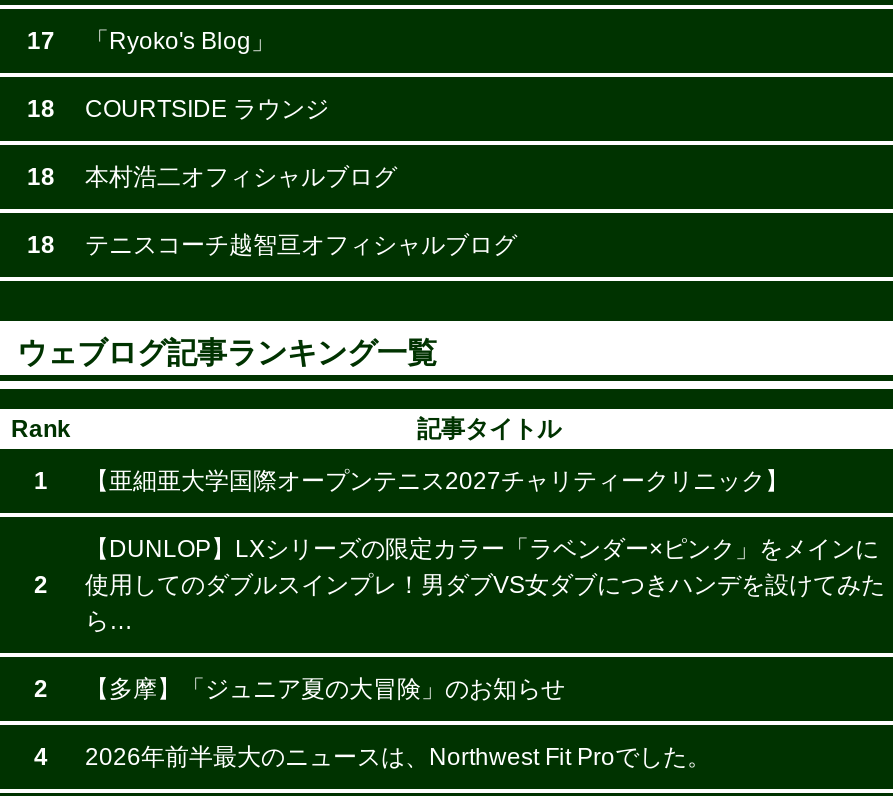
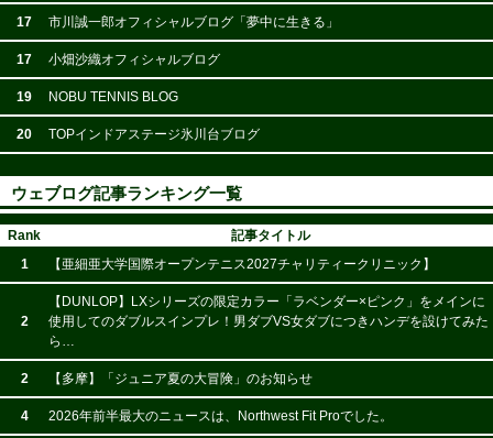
- 「Ryoko's Blog」
+ 市川誠一郎オフィシャルブログ「夢中に生きる」

- 18
- COURTSIDE ラウンジ
+ 17
+ 小畑沙織オフィシャルブログ

- 18
- 本村浩二オフィシャルブログ
+ 19
+ NOBU TENNIS BLOG

- 18
- テニスコーチ越智亘オフィシャルブログ
+ 20
+ TOPインドアステージ氷川台ブログ
